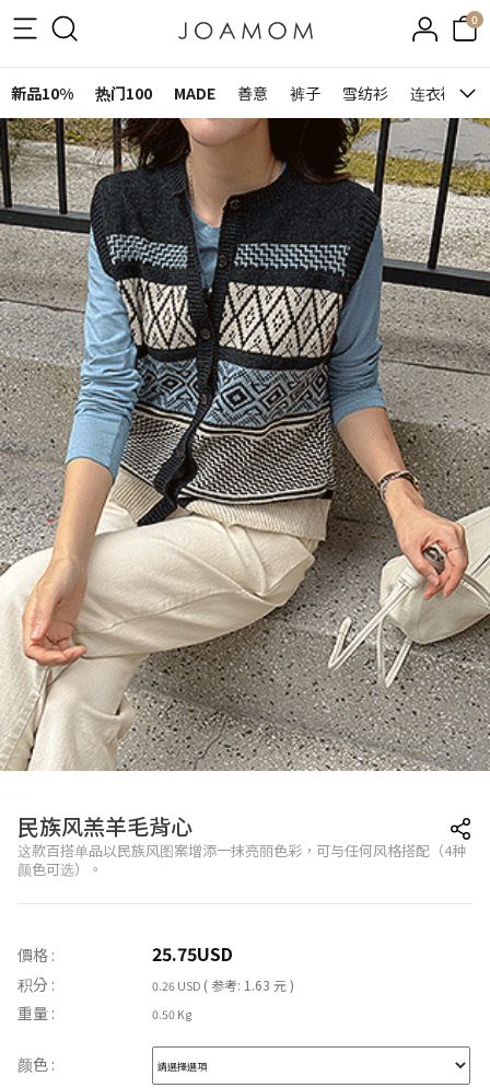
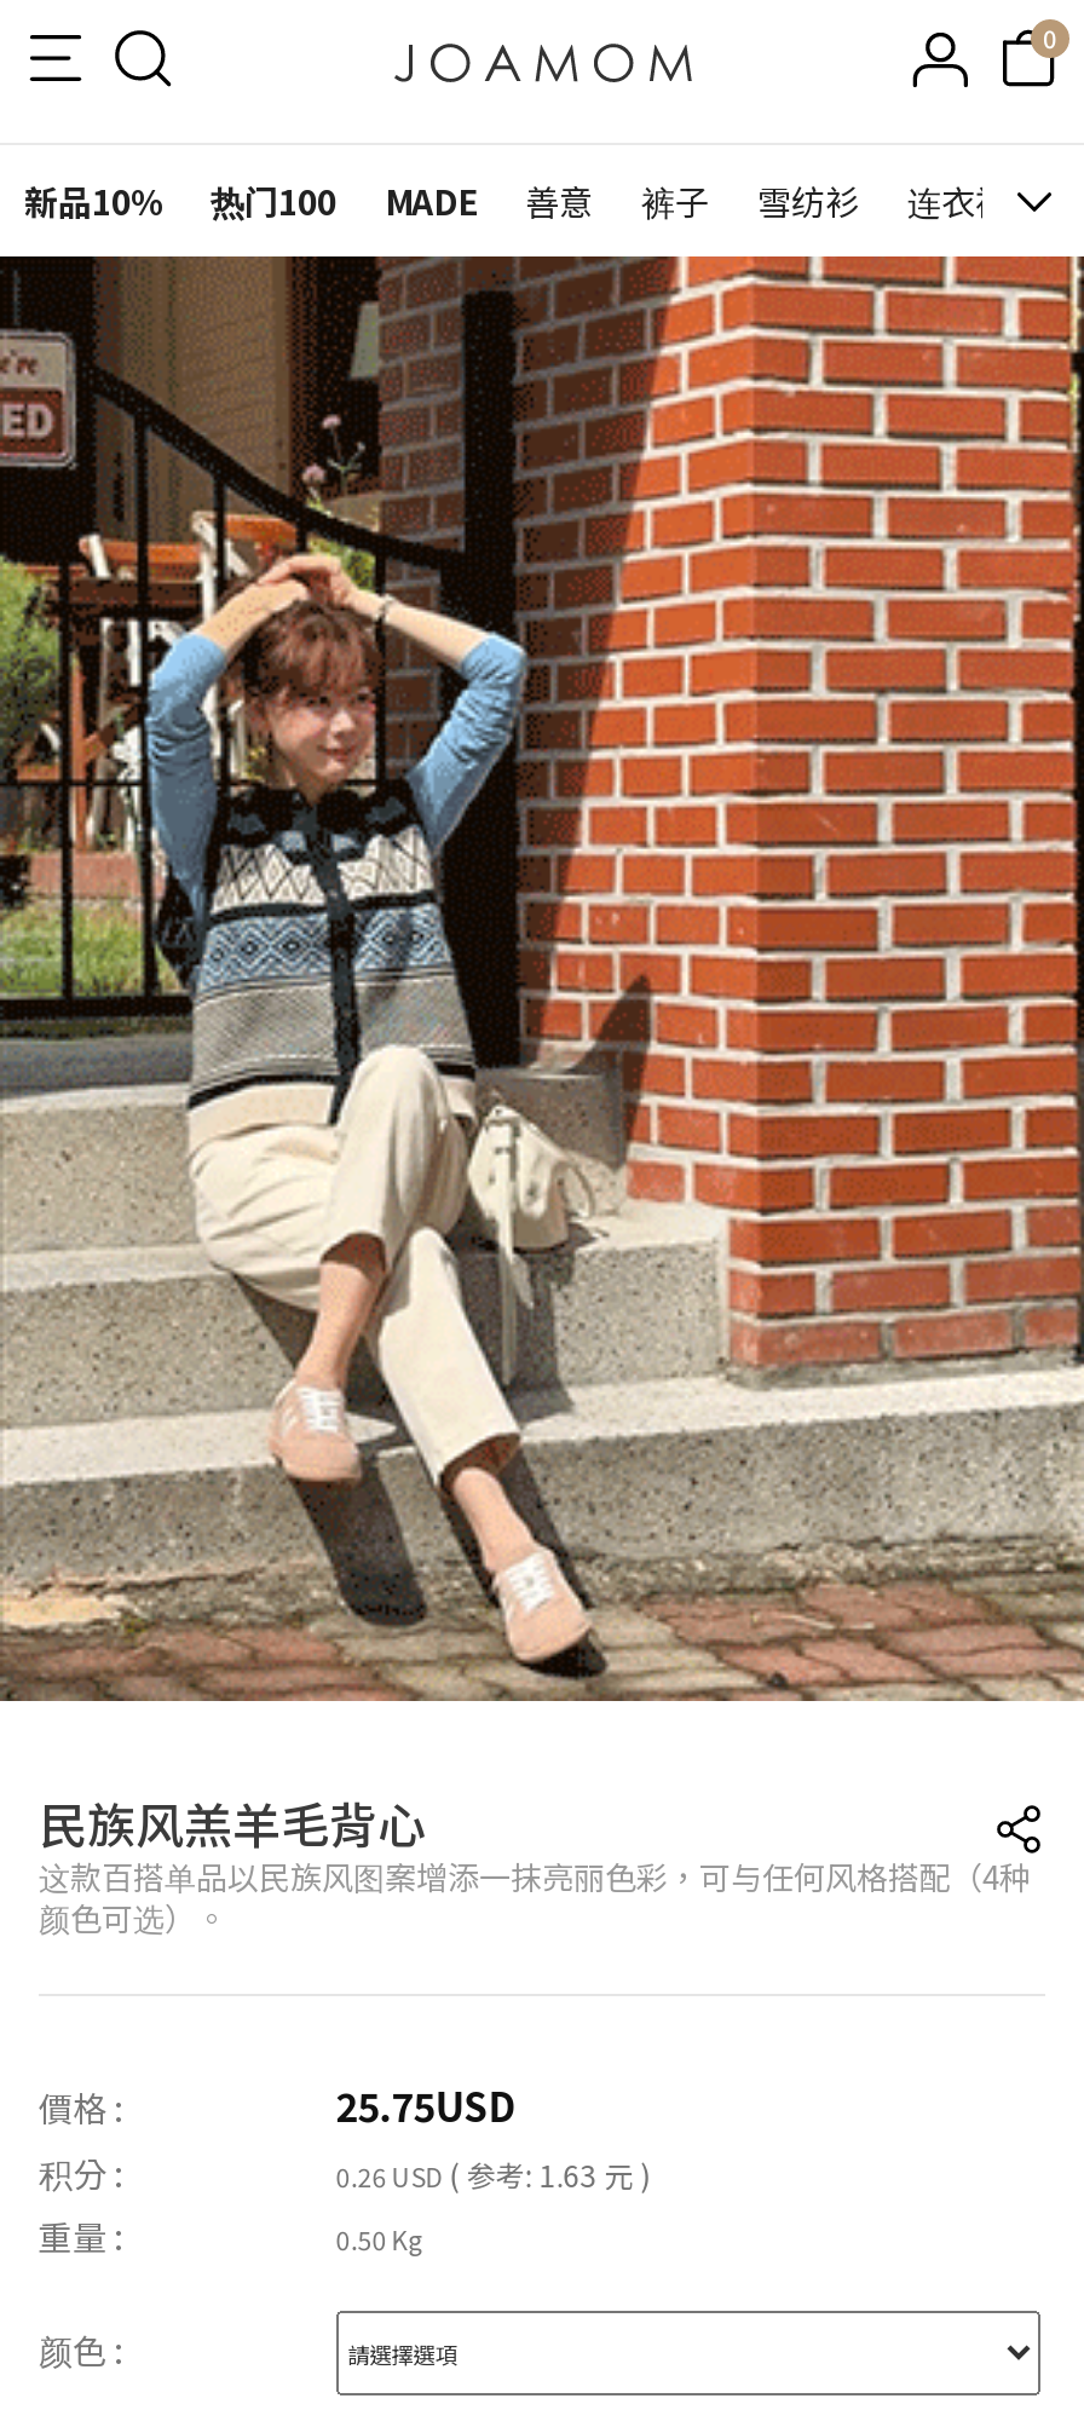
- [image]
+ [image]
